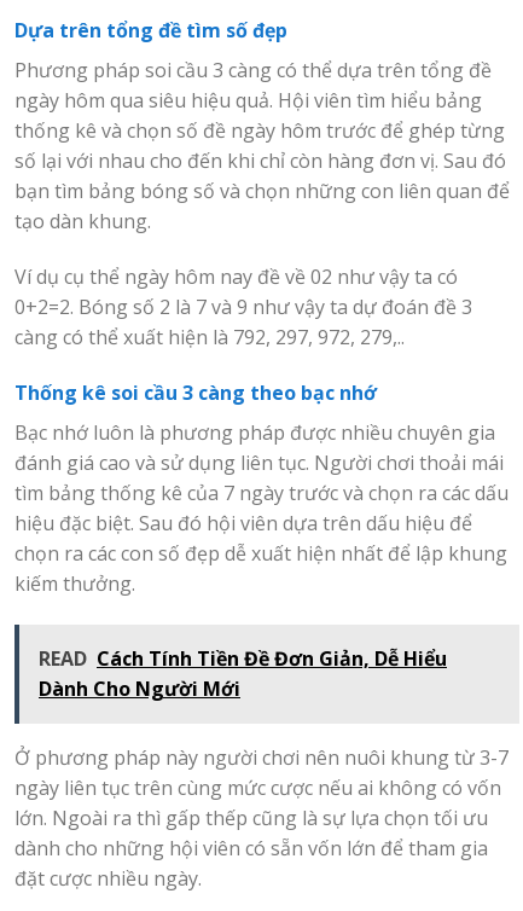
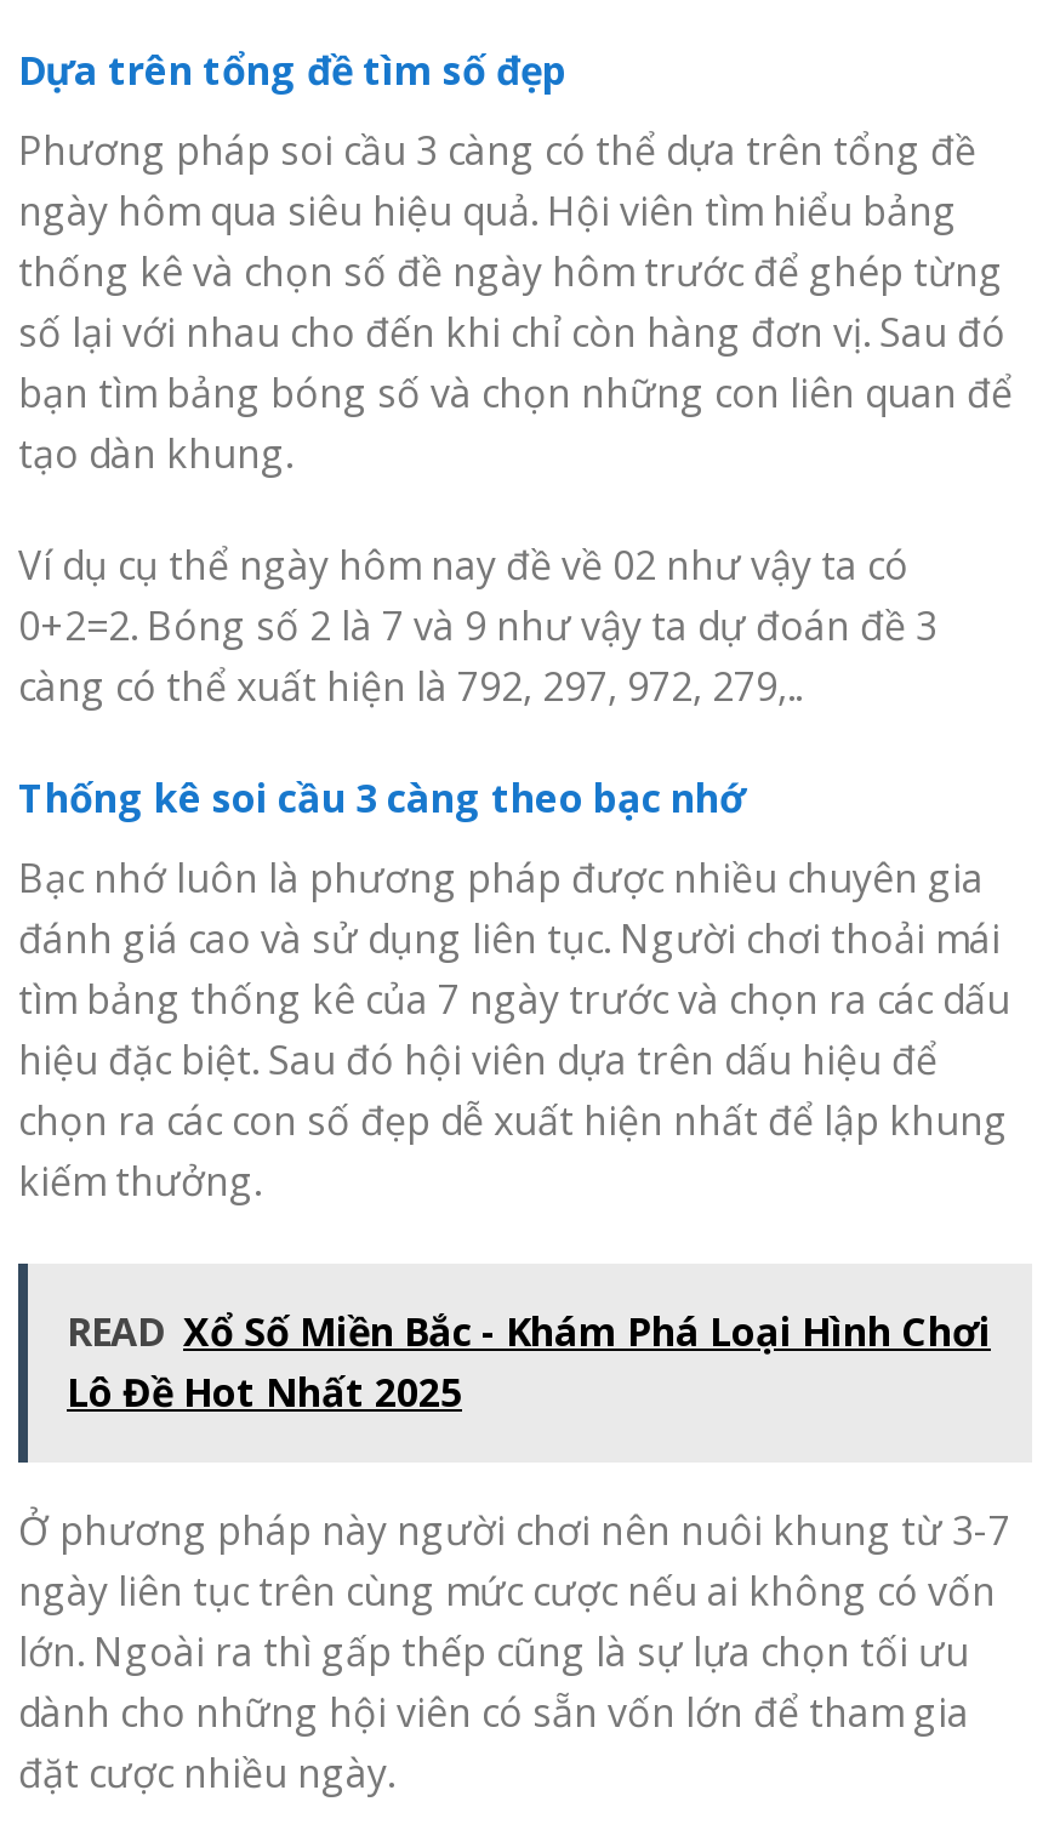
- READ Cách Tính Tiền Đề Đơn Giản, Dễ Hiểu
- Dành Cho Người Mới
+ READ Xổ Số Miền Bắc - Khám Phá Loại Hình Chơi
+ Lô Đề Hot Nhất 2025
